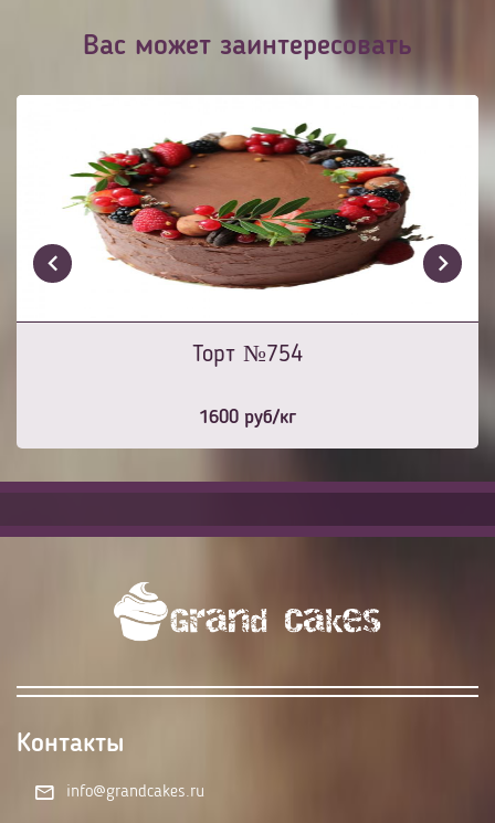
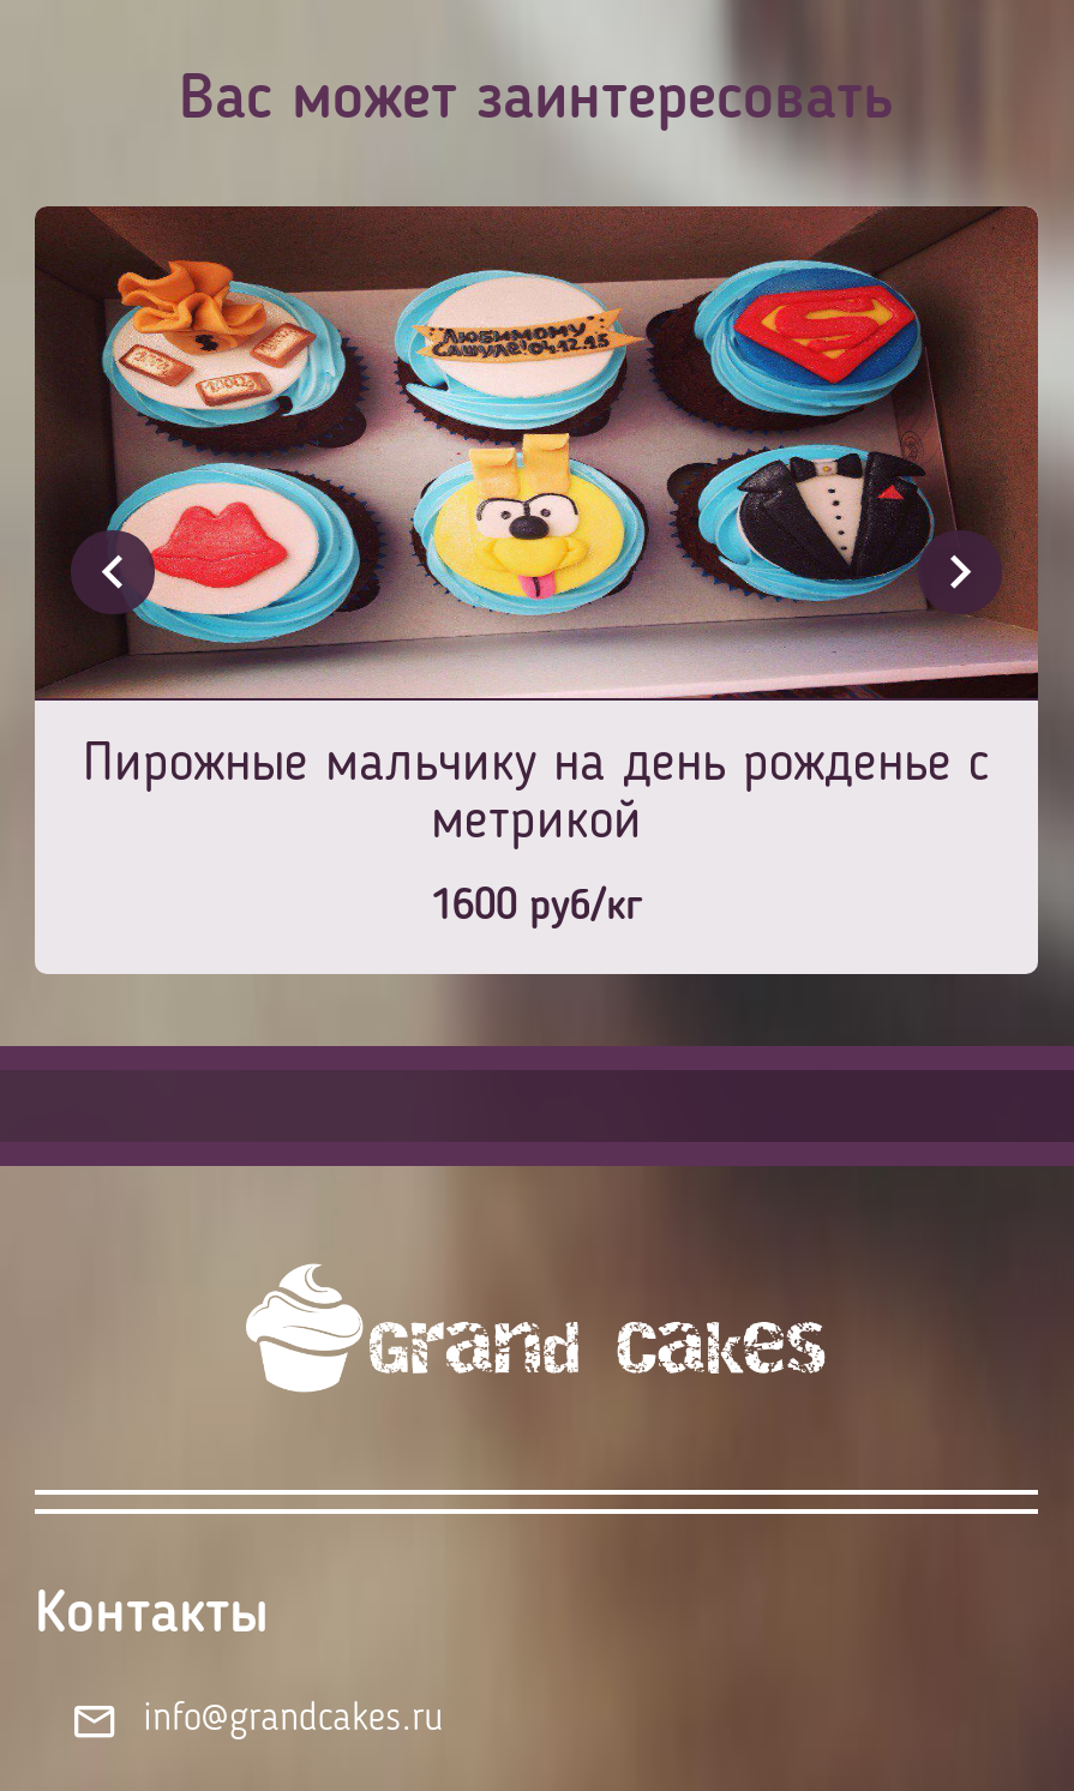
- [image]
- Торт №754
+ [image]
+ Пирожные мальчику на день рожденье с
+ метрикой
